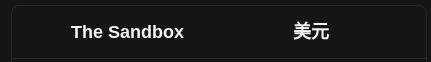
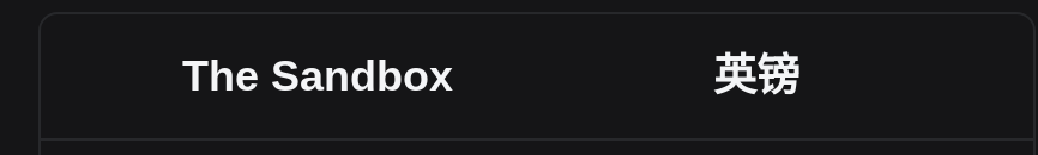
- 美元
+ 英镑
